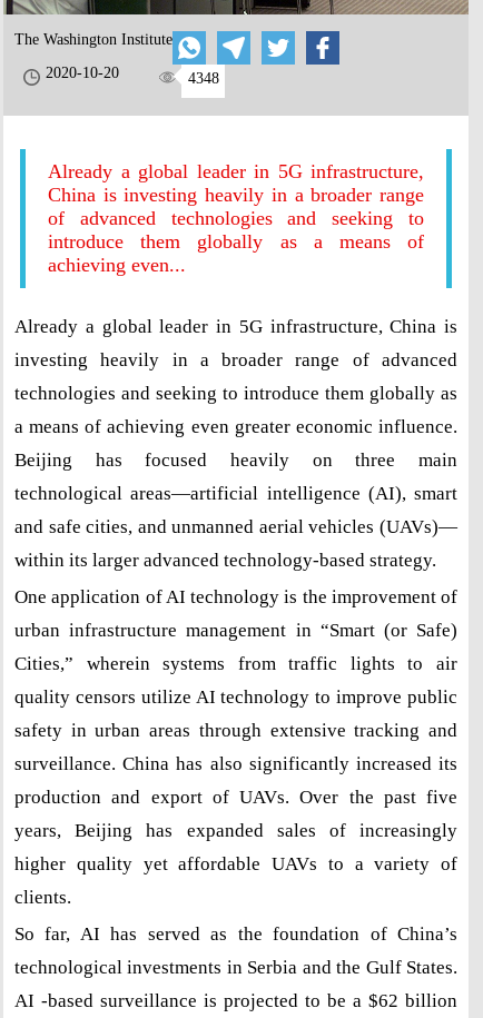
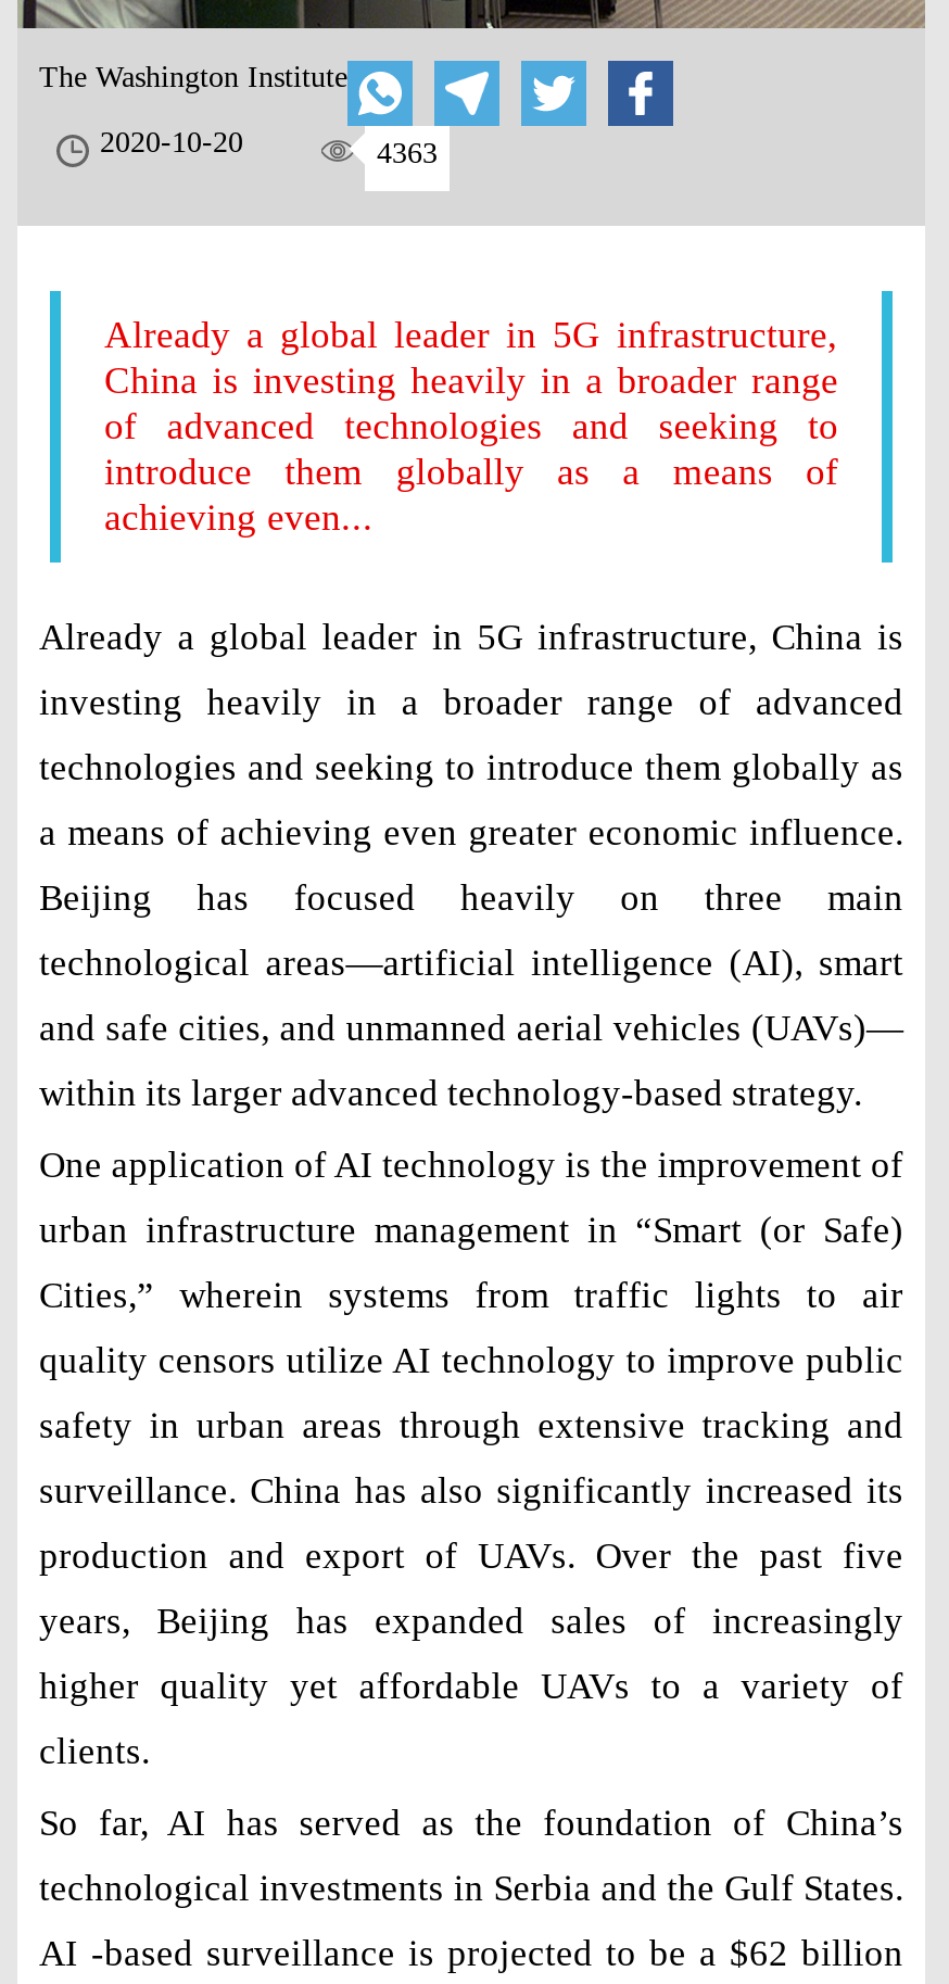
- 4348
+ 4363
